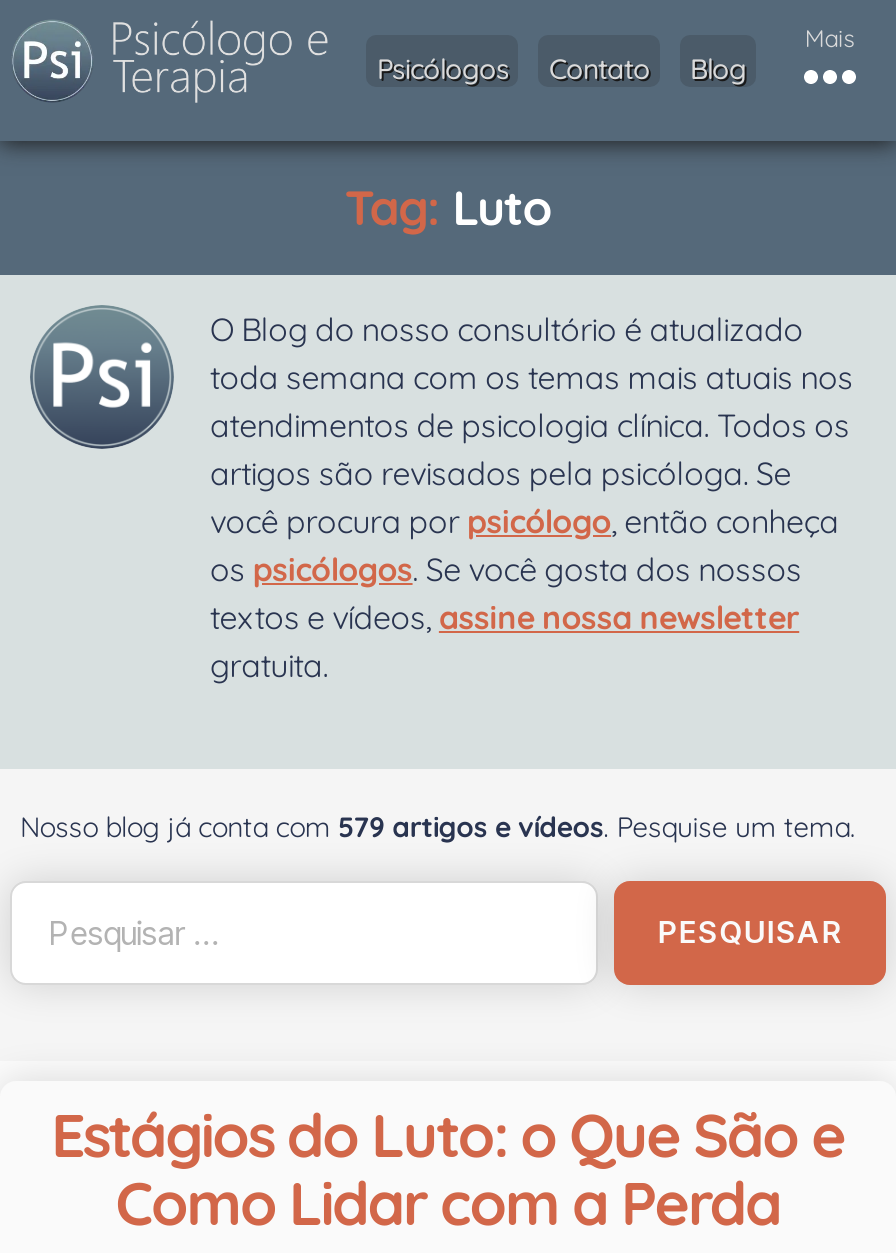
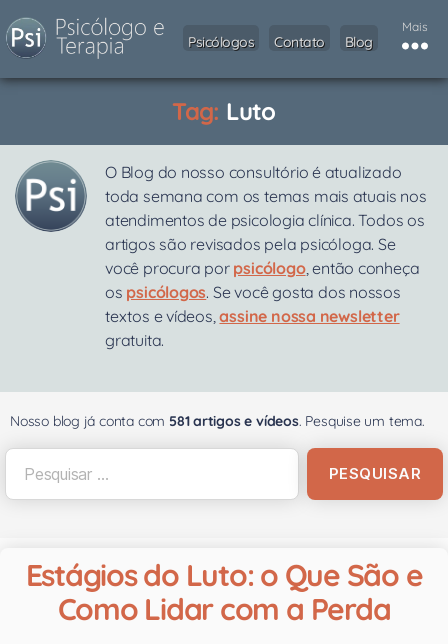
- Nosso blog já conta com 579 artigos e vídeos. Pesquise um tema.
+ Nosso blog já conta com 581 artigos e vídeos. Pesquise um tema.
